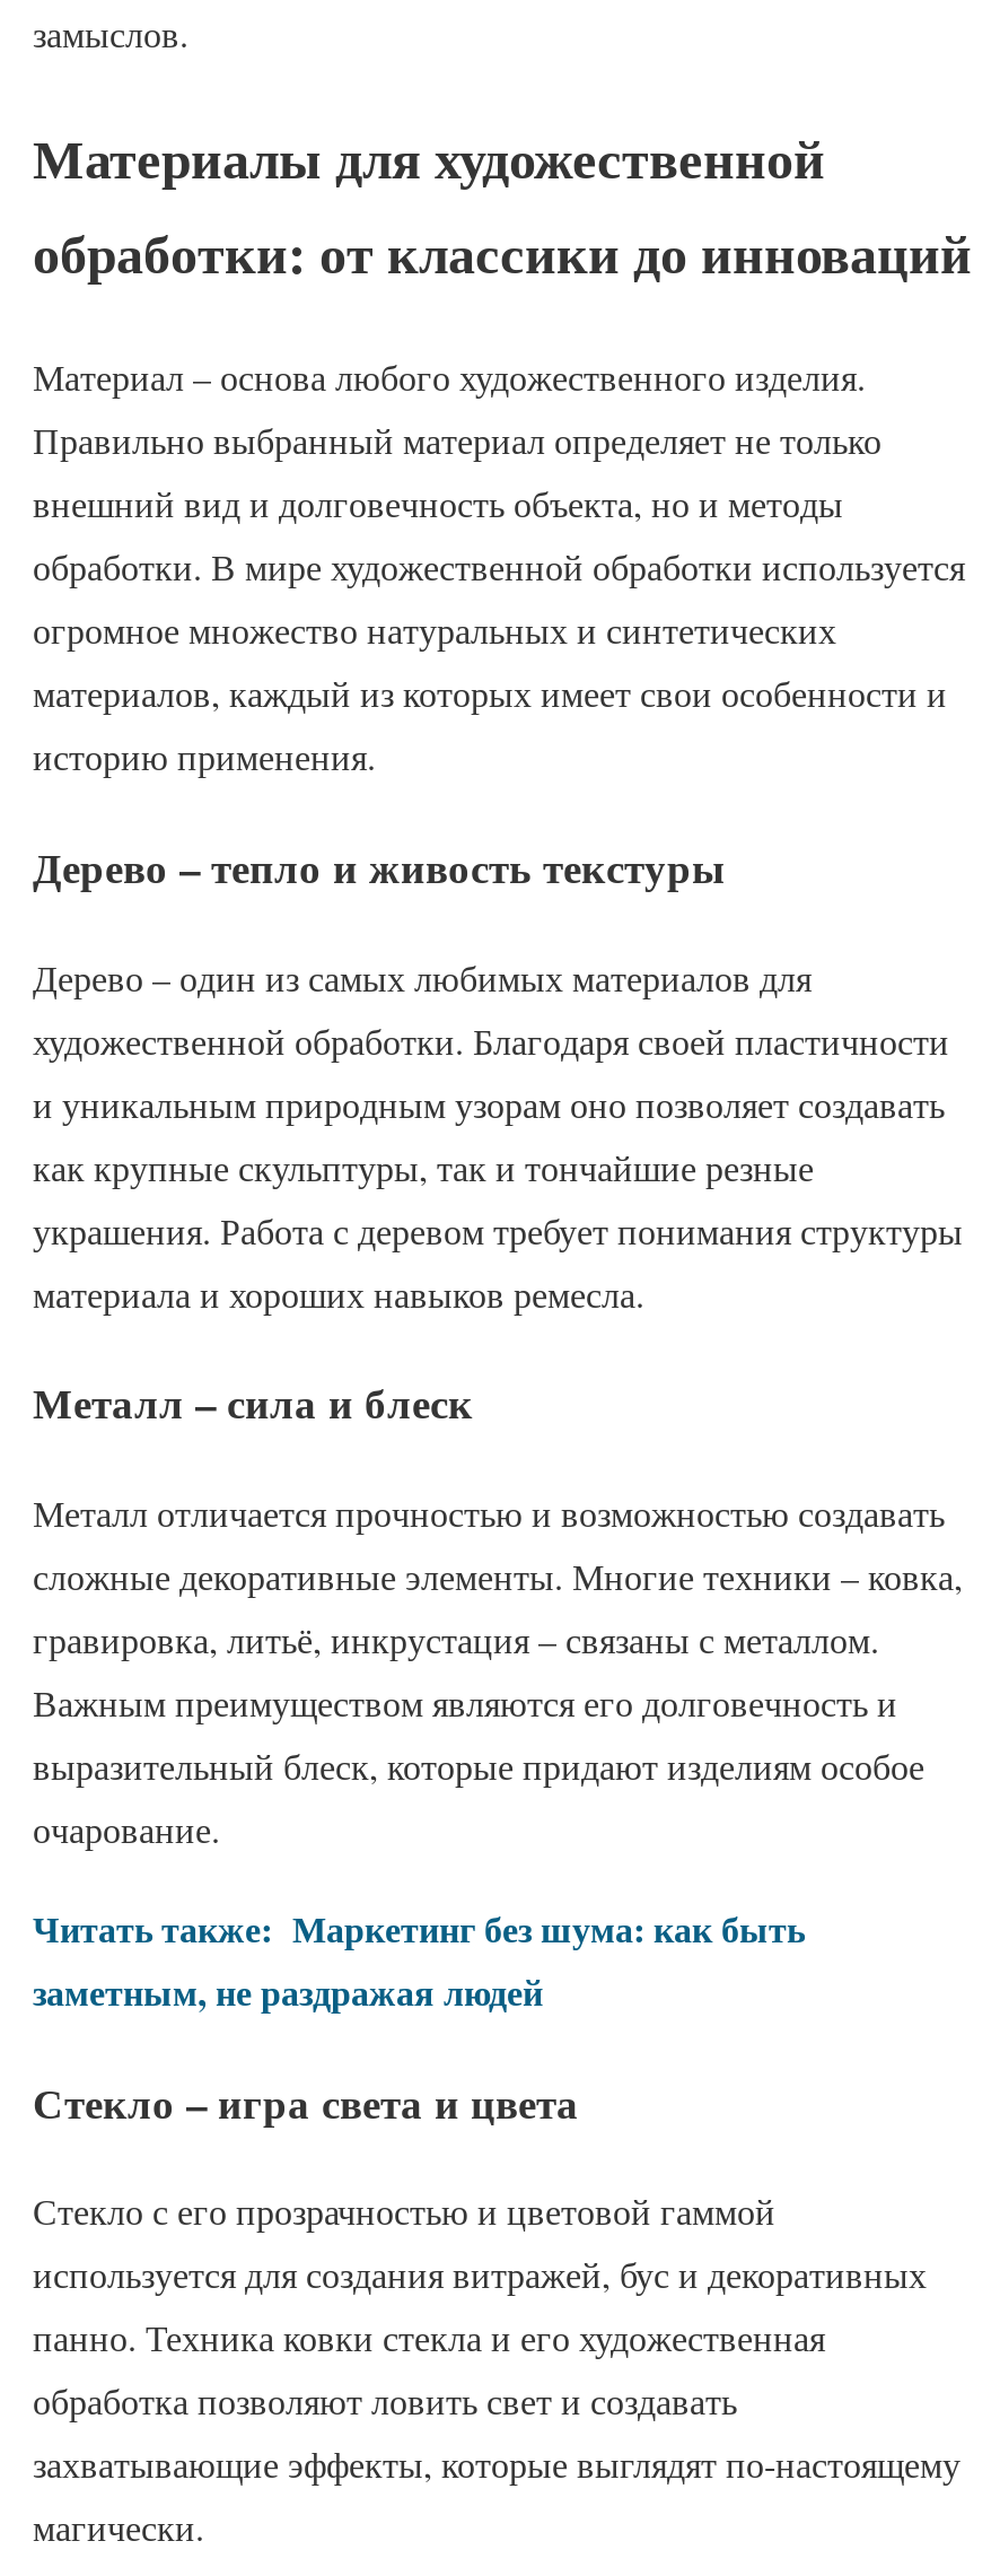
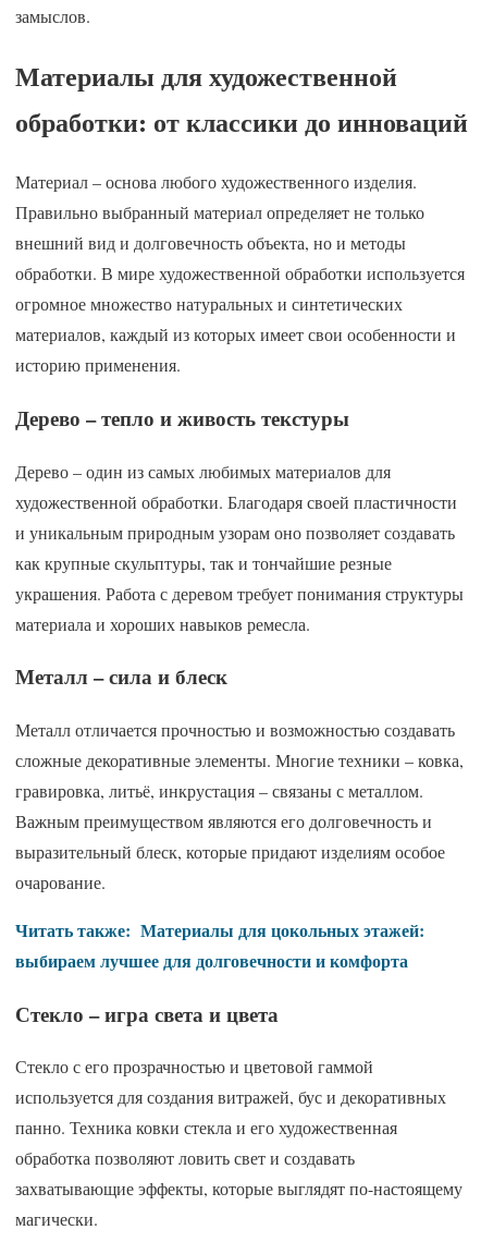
- Читать также: Маркетинг без шума: как быть
- заметным, не раздражая людей
+ Читать также: Материалы для цокольных этажей:
+ выбираем лучшее для долговечности и комфорта
